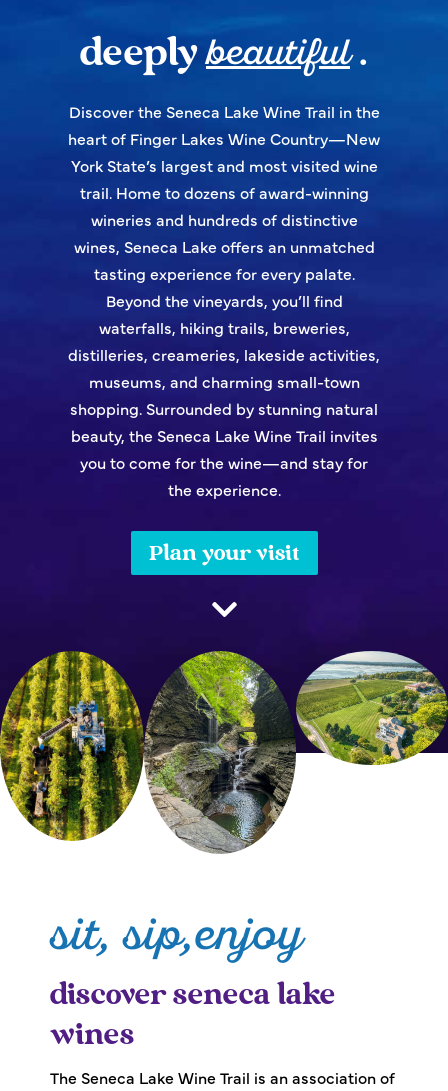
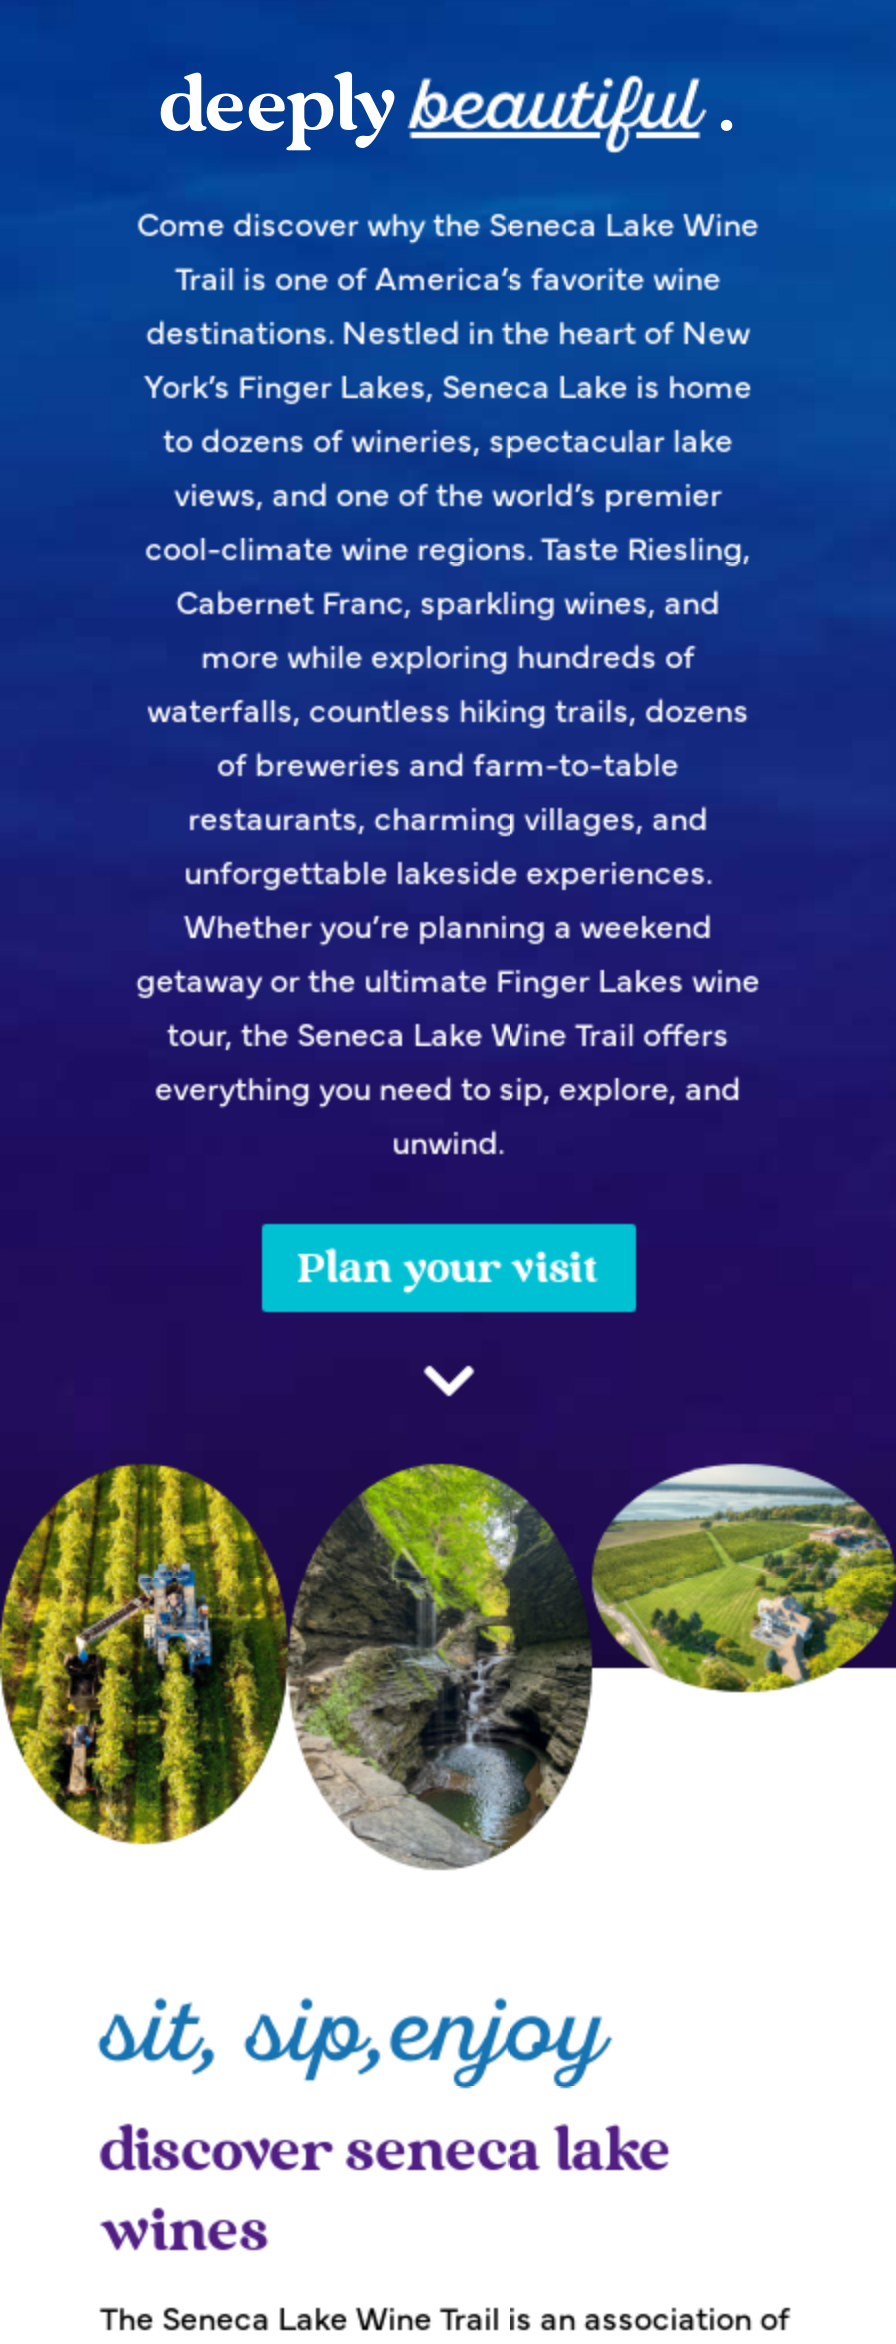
- Discover the Seneca Lake Wine Trail in the
- heart of Finger Lakes Wine Country—New
- York State’s largest and most visited wine
- trail. Home to dozens of award-winning
- wineries and hundreds of distinctive
- wines, Seneca Lake offers an unmatched
- tasting experience for every palate.
- Beyond the vineyards, you’ll find
- waterfalls, hiking trails, breweries,
- distilleries, creameries, lakeside activities,
- museums, and charming small-town
- shopping. Surrounded by stunning natural
- beauty, the Seneca Lake Wine Trail invites
- you to come for the wine—and stay for
- the experience.
+ Come discover why the Seneca Lake Wine
+ Trail is one of America’s favorite wine
+ destinations. Nestled in the heart of New
+ York’s Finger Lakes, Seneca Lake is home
+ to dozens of wineries, spectacular lake
+ views, and one of the world’s premier
+ cool-climate wine regions. Taste Riesling,
+ Cabernet Franc, sparkling wines, and
+ more while exploring hundreds of
+ waterfalls, countless hiking trails, dozens
+ of breweries and farm-to-table
+ restaurants, charming villages, and
+ unforgettable lakeside experiences.
+ Whether you’re planning a weekend
+ getaway or the ultimate Finger Lakes wine
+ tour, the Seneca Lake Wine Trail offers
+ everything you need to sip, explore, and
+ unwind.
